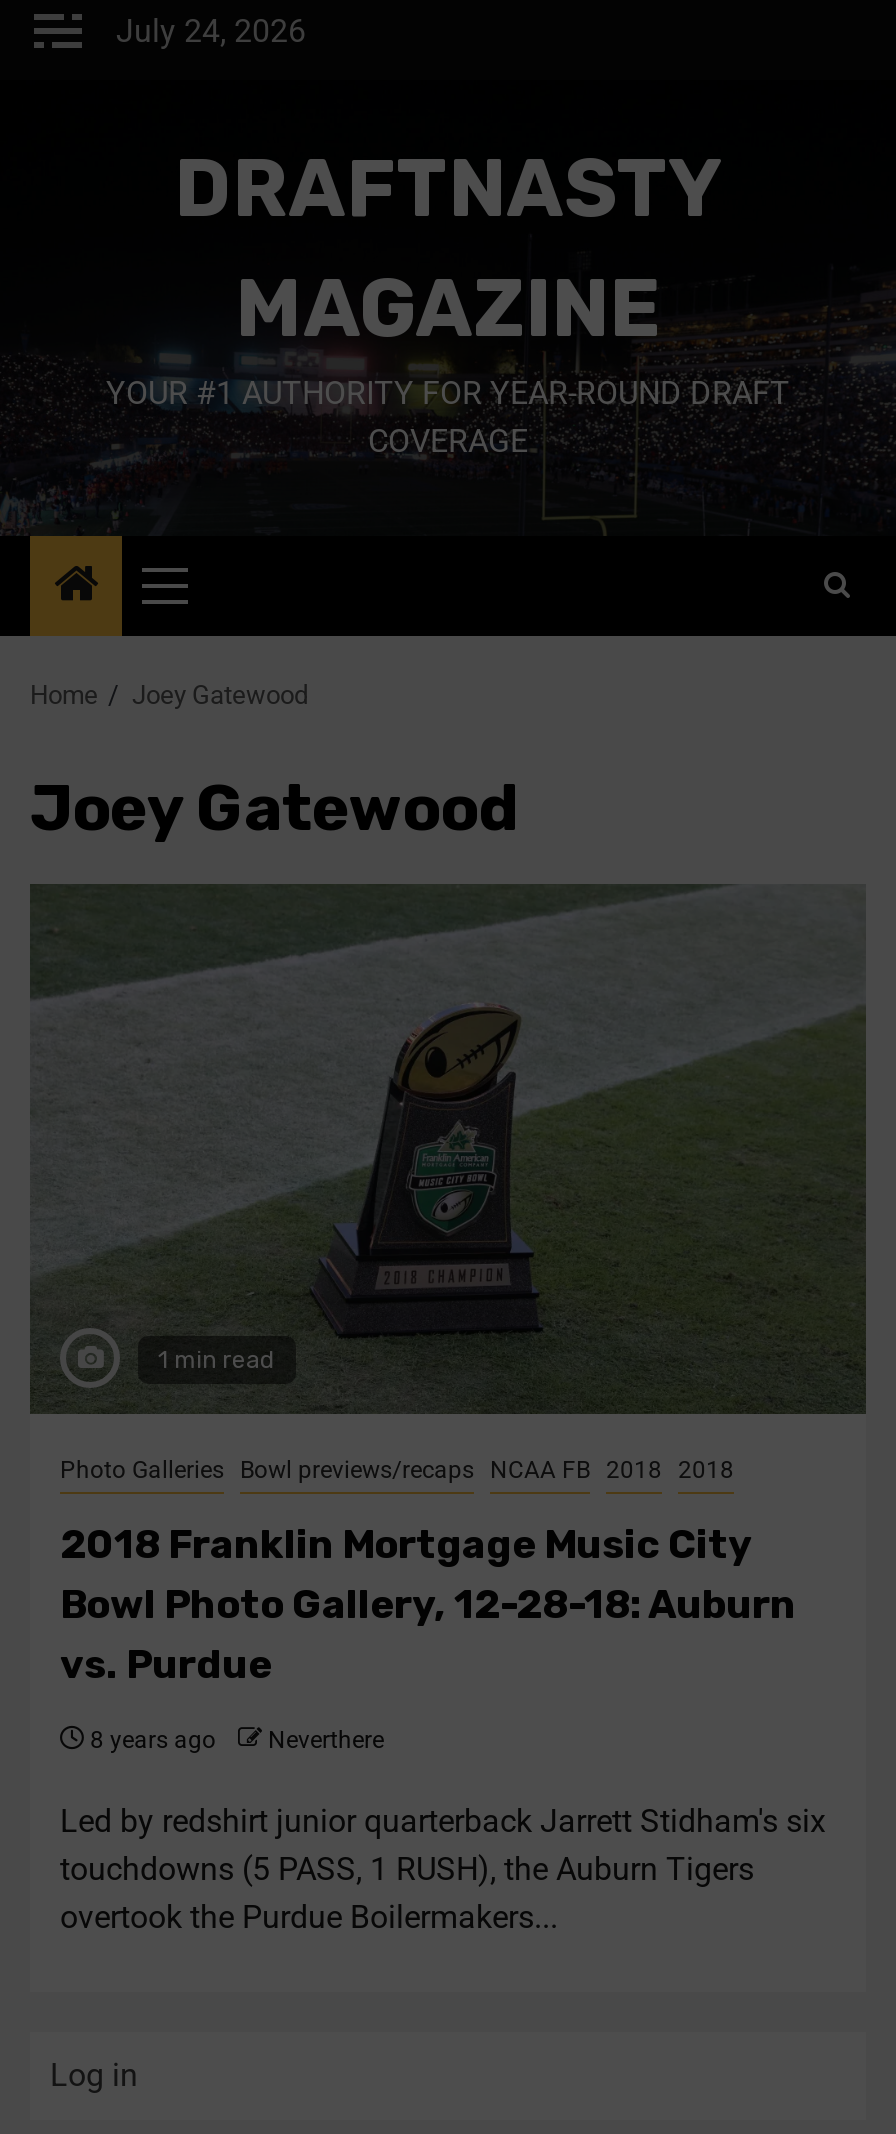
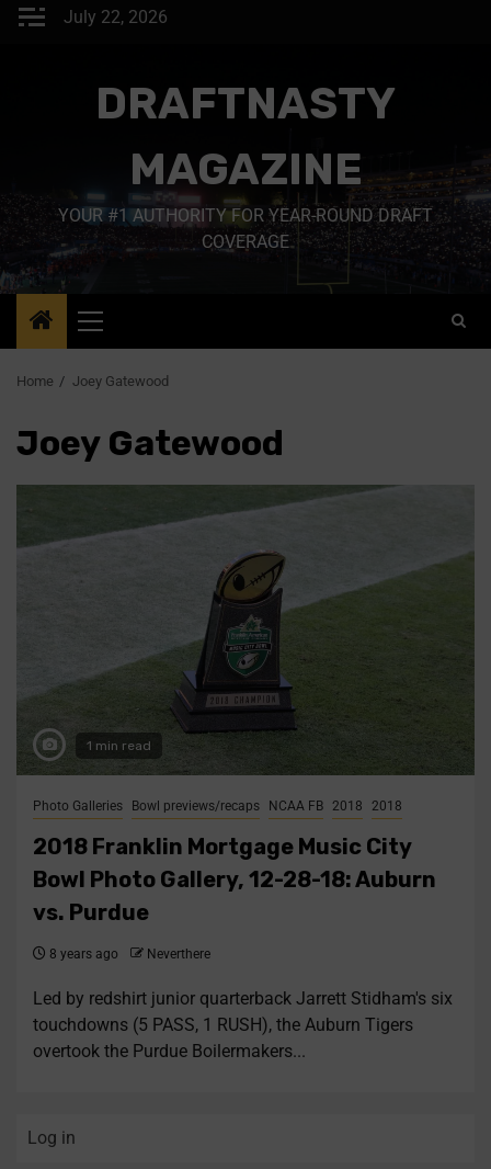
- July 24, 2026
+ July 22, 2026
